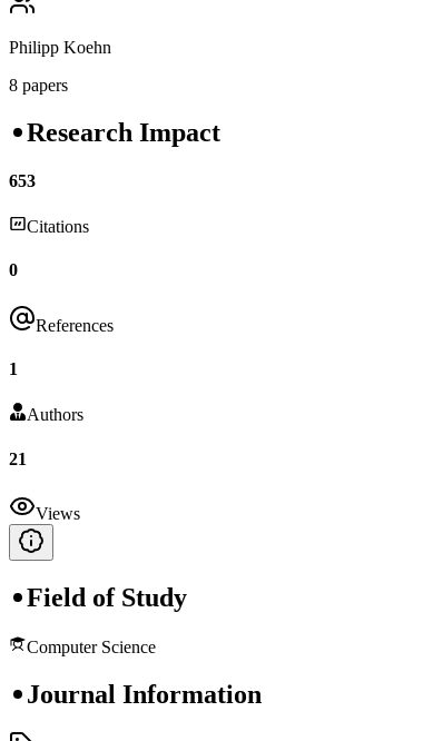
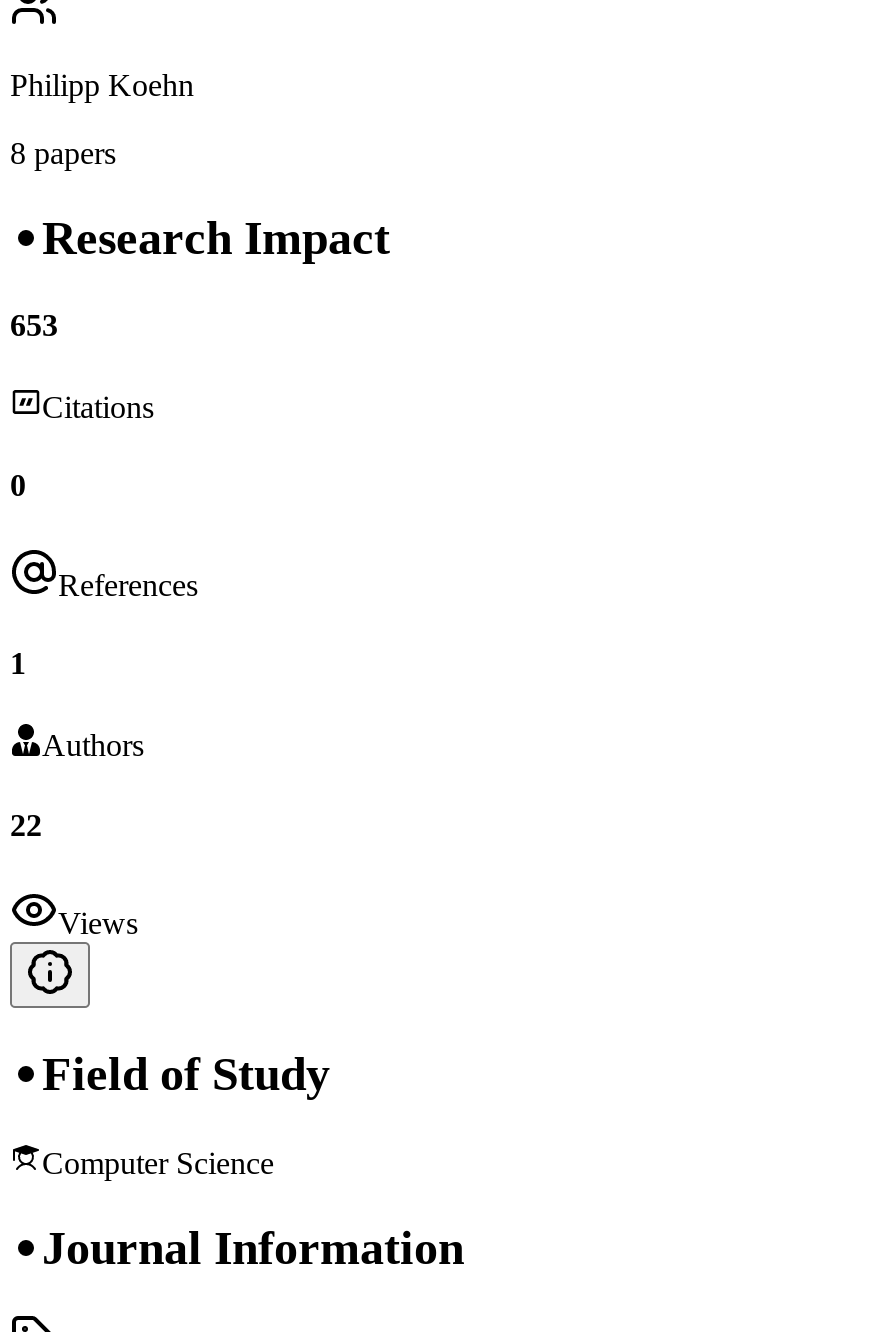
- 21
+ 22
